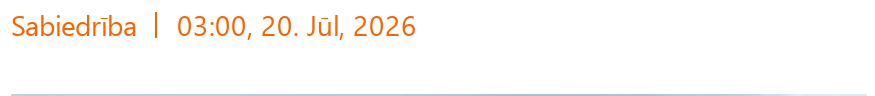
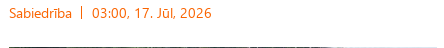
- Sabiedrība 03:00, 20. Jūl, 2026
+ Sabiedrība 03:00, 17. Jūl, 2026
